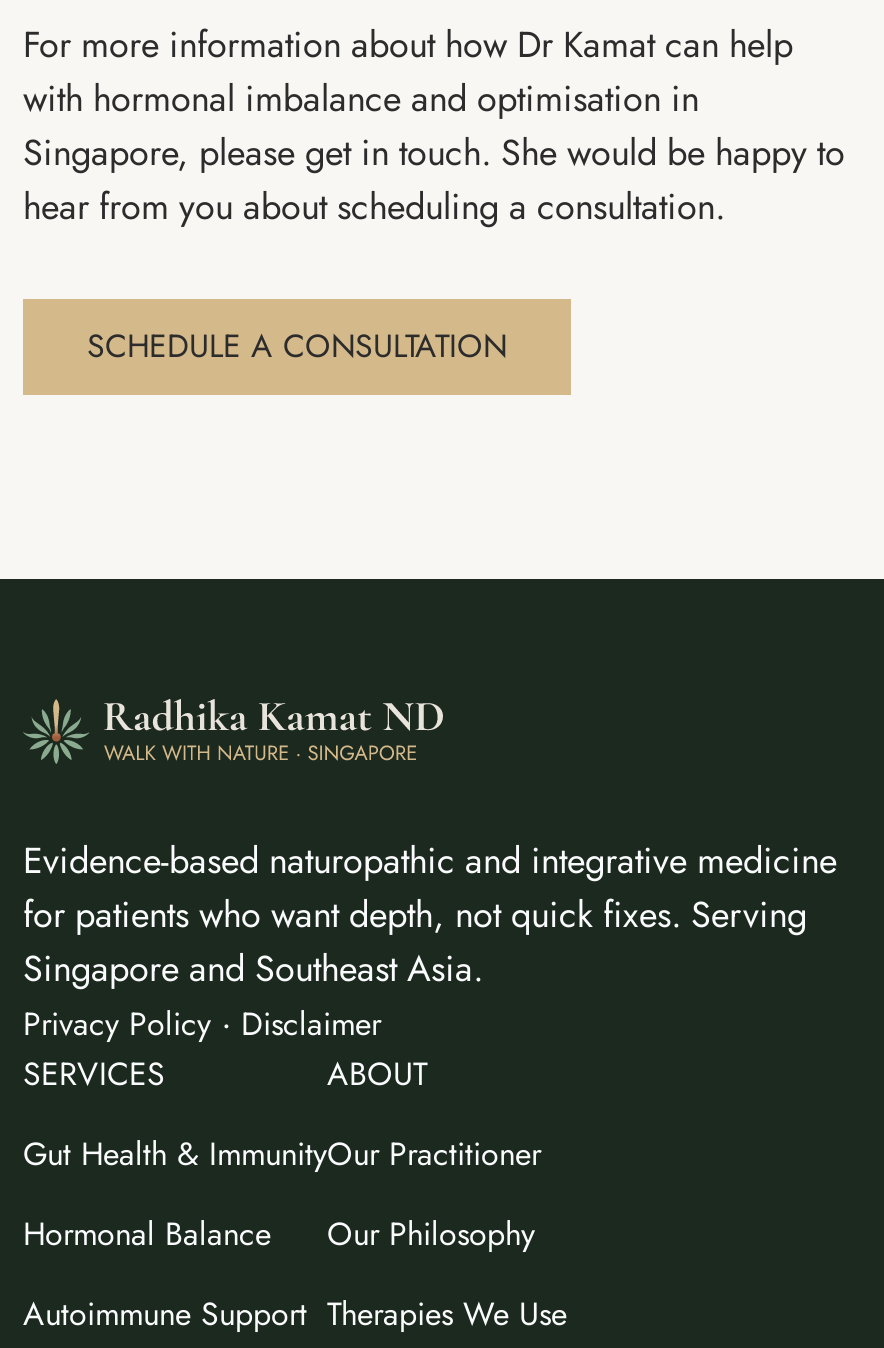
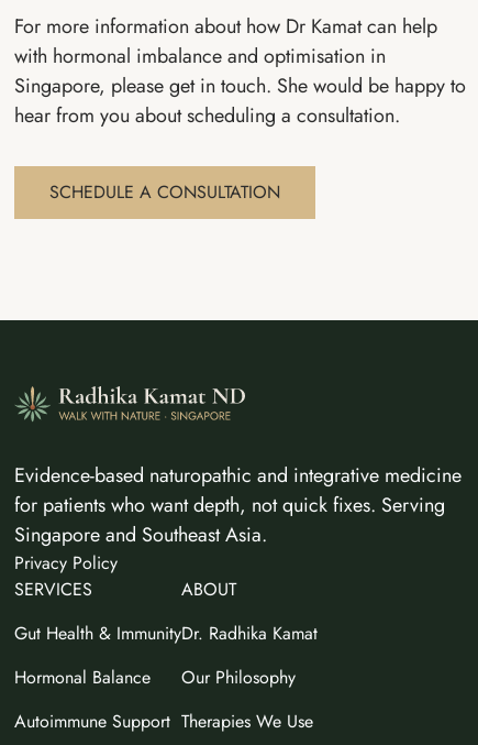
- Privacy Policy · Disclaimer
+ Privacy Policy

- Our Practitioner
+ Dr. Radhika Kamat
